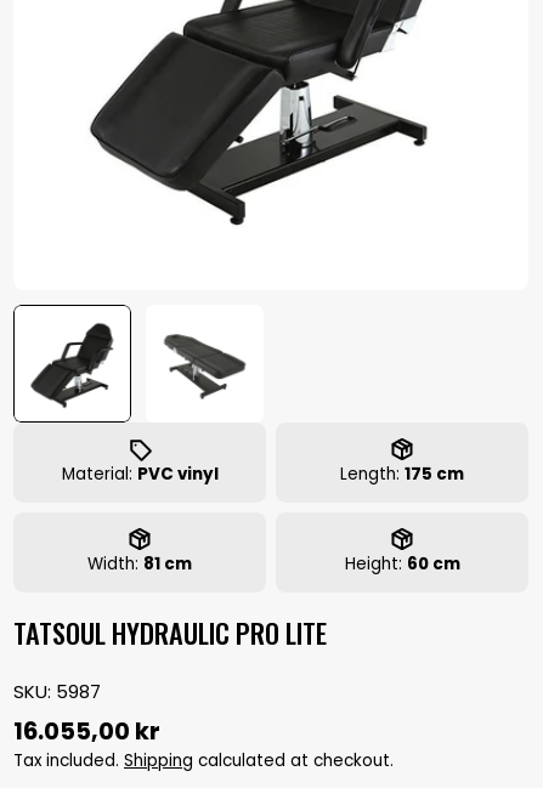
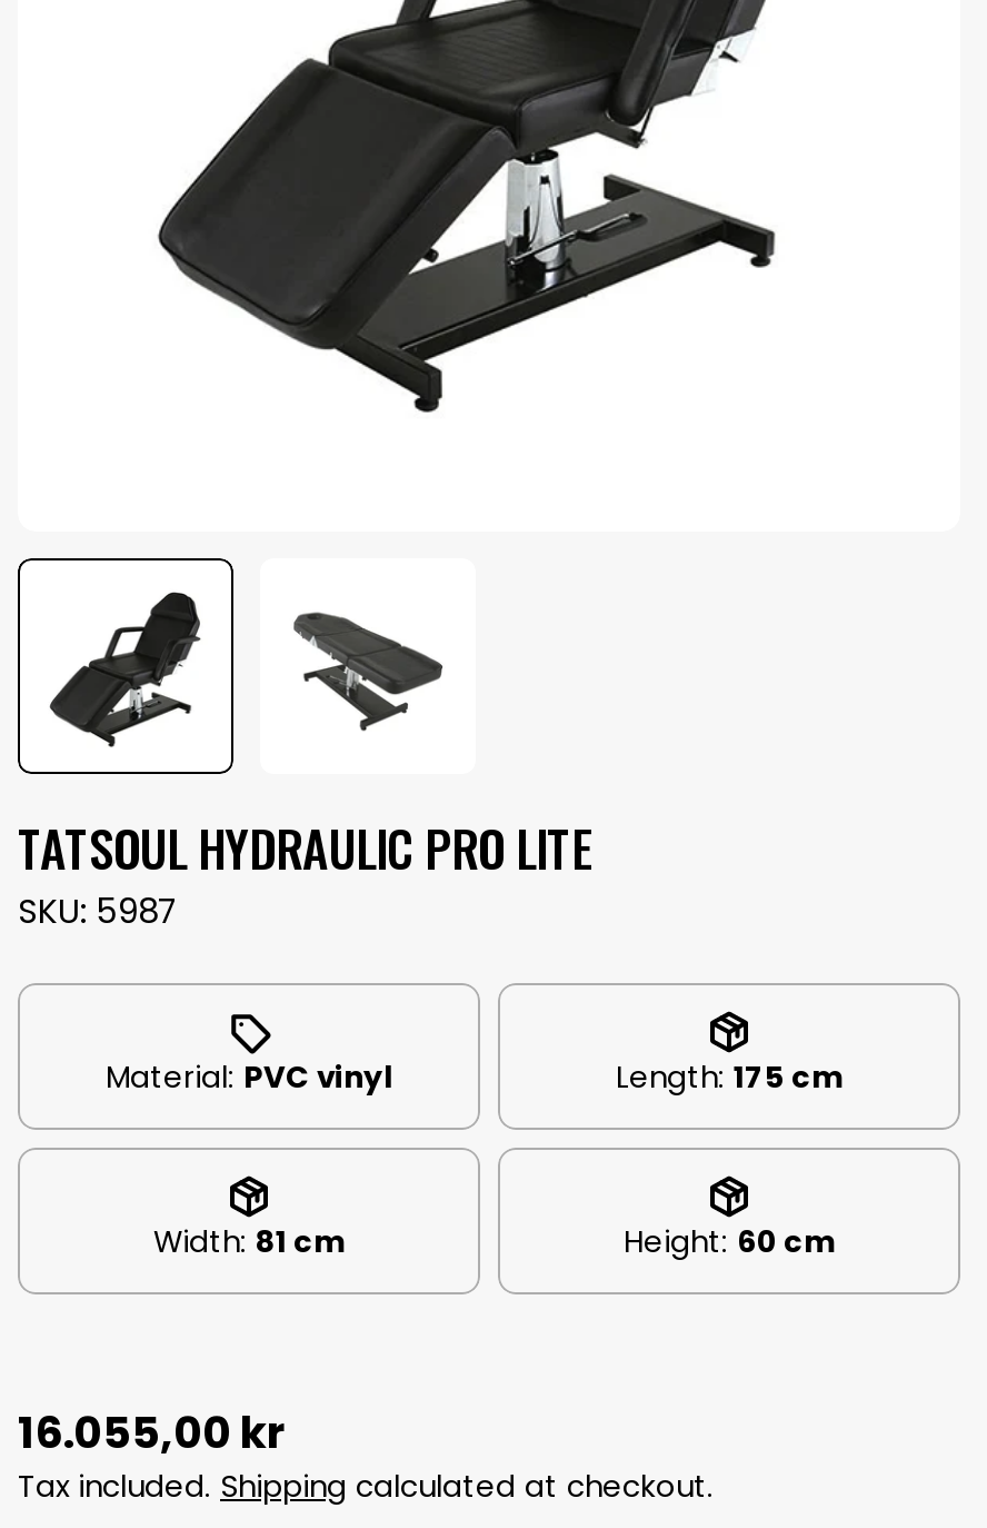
moved down: Material: PVC vinyl | Length: 175 cm | Width: 81 cm | Height: 60 cm

moved up: TATSOUL HYDRAULIC PRO LITE | SKU: 5987
